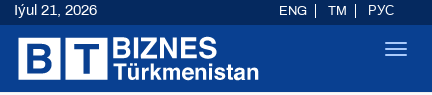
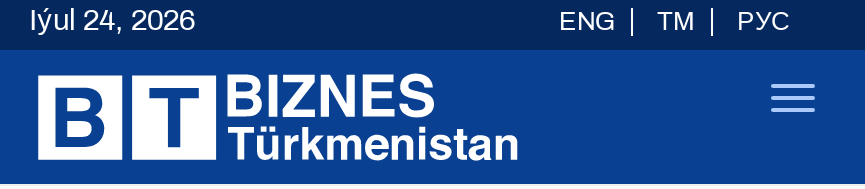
- Iýul 21, 2026
+ Iýul 24, 2026
